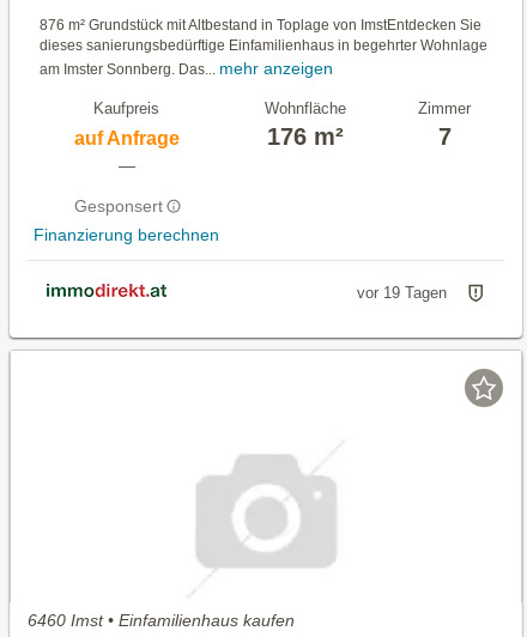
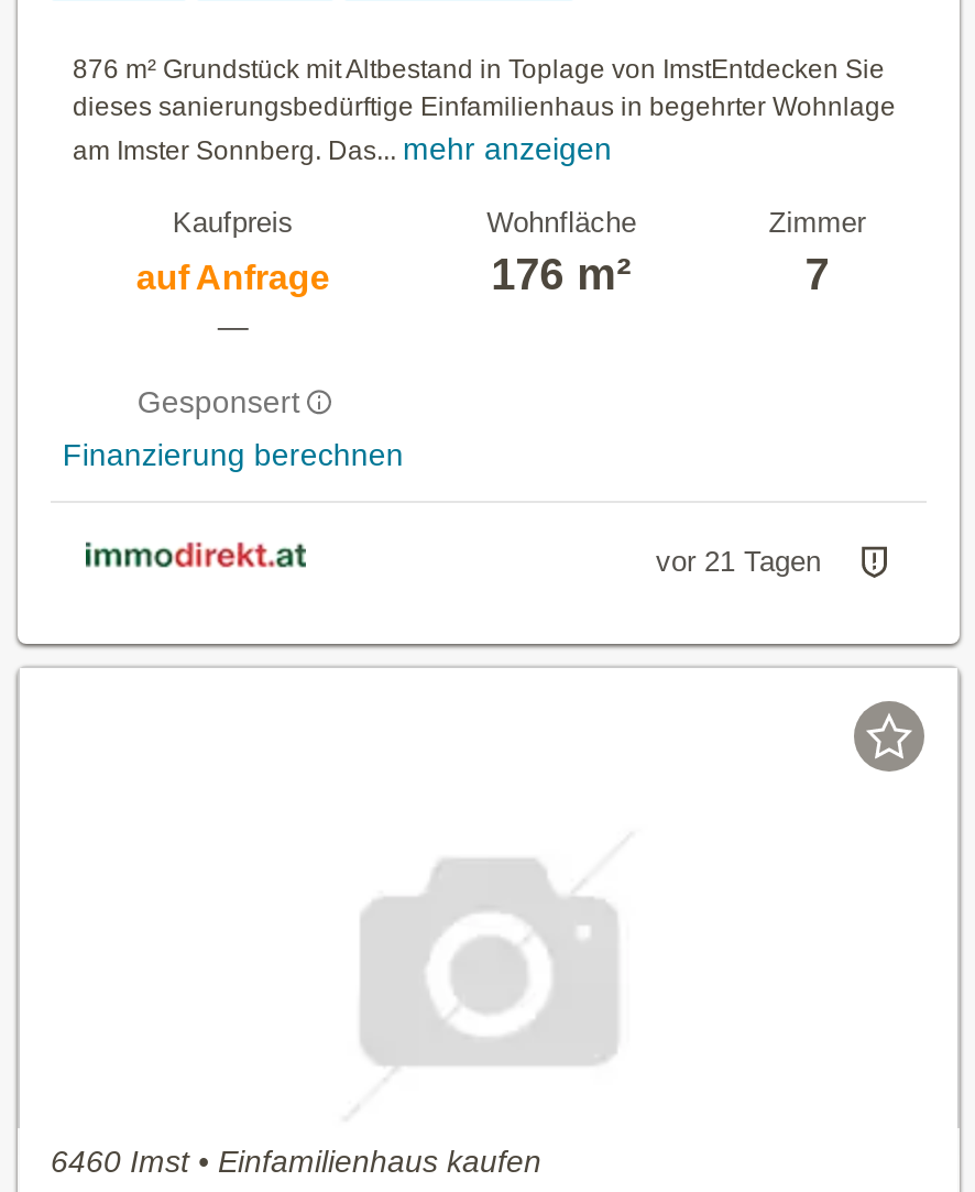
- vor 19 Tagen
+ vor 21 Tagen
